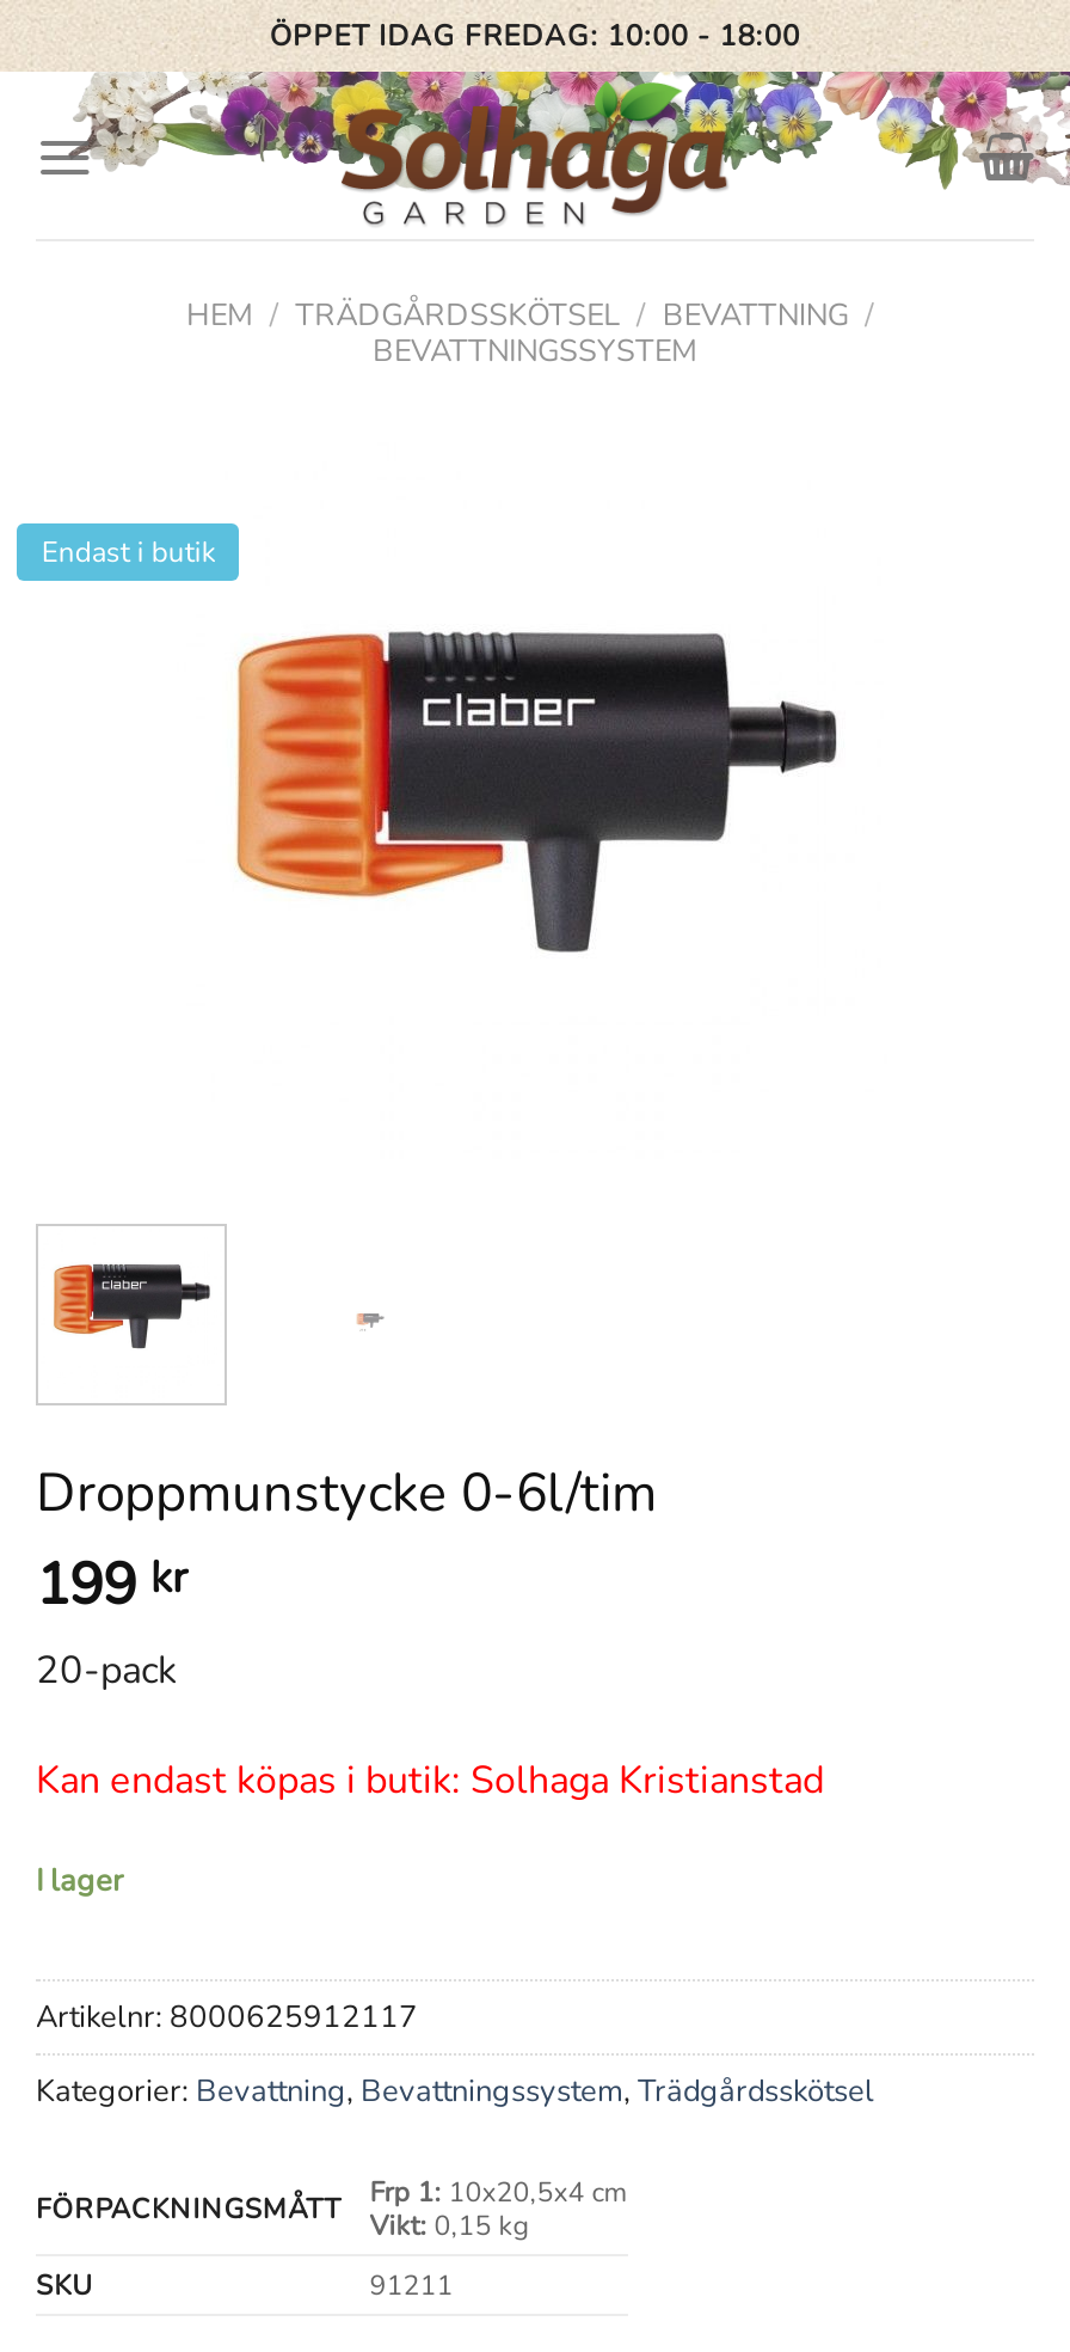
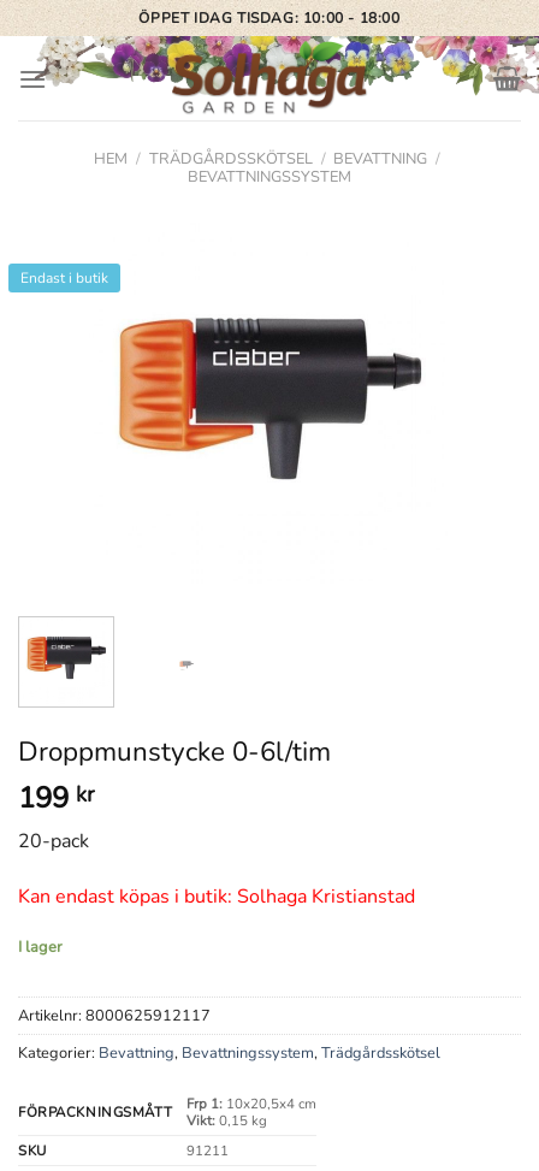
- ÖPPET IDAG FREDAG: 10:00 - 18:00
+ ÖPPET IDAG TISDAG: 10:00 - 18:00
